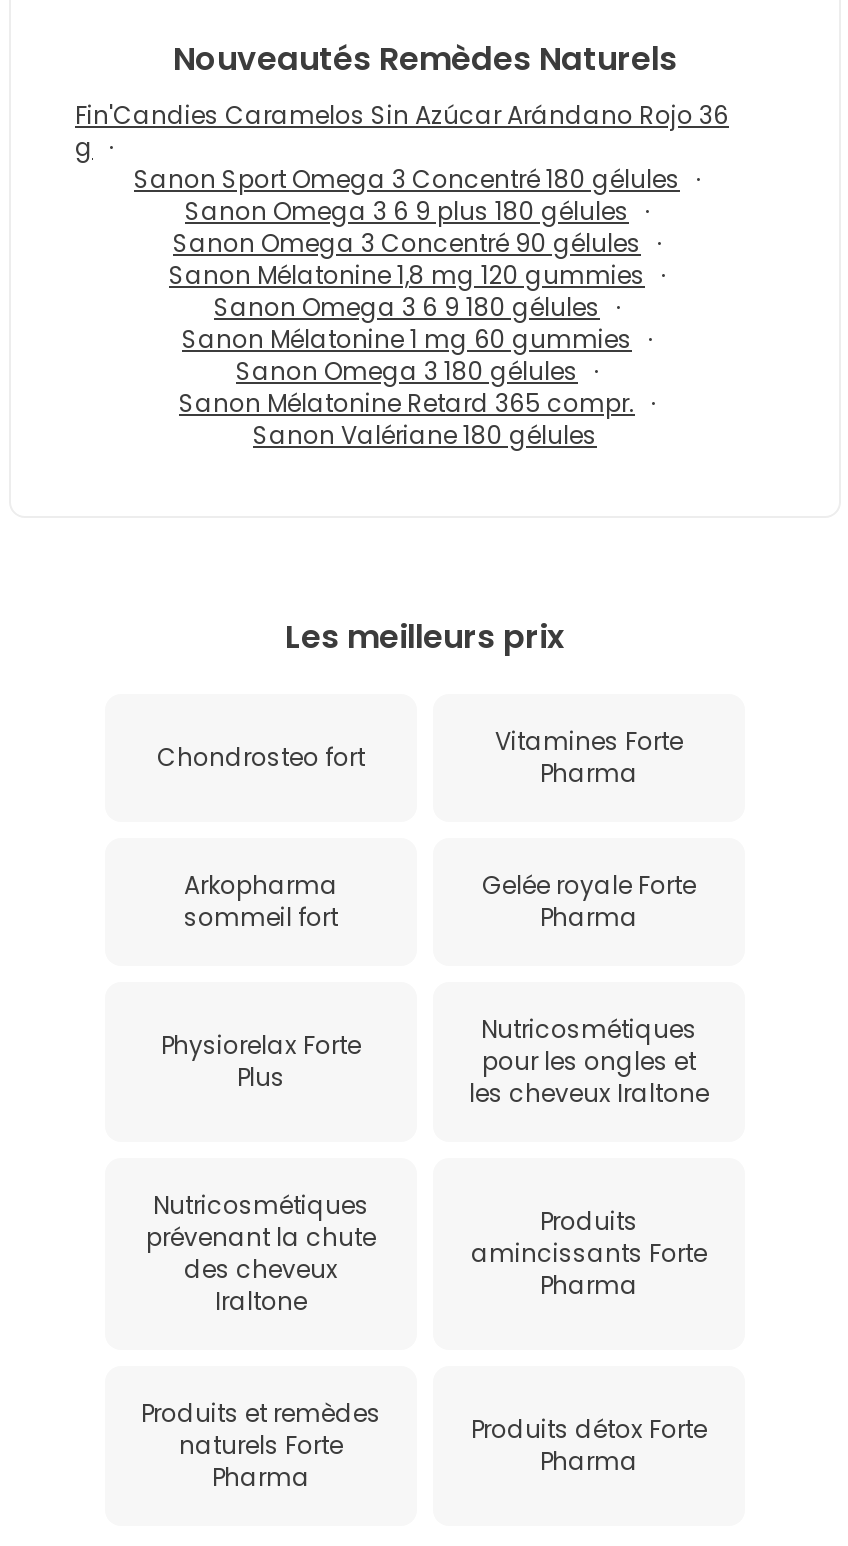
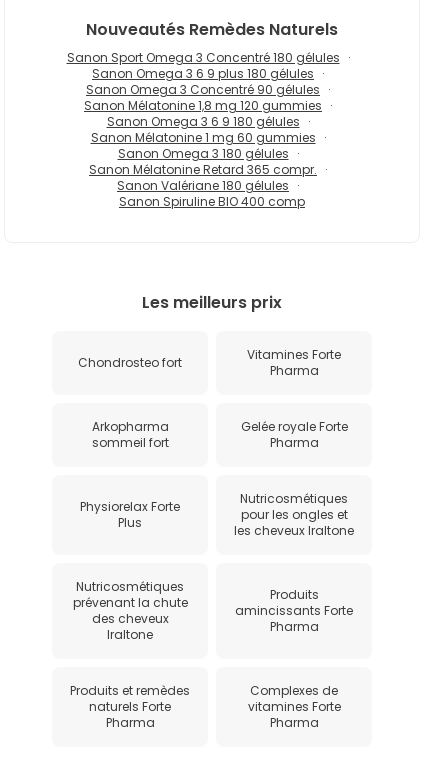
- Fin'Candies Caramelos Sin Azúcar Arándano Rojo 36
- g

moved up: Sanon Sport Omega 3 Concentré 180 gélules | Sanon Omega 3 6 9 plus 180 gélules | Sanon Omega 3 Concentré 90 gélules | ... | Sanon Mélatonine Retard 365 compr. | Sanon Valériane 180 gélules

+ Sanon Spiruline BIO 400 comp

- Produits détox Forte
+ Complexes de
+ vitamines Forte
